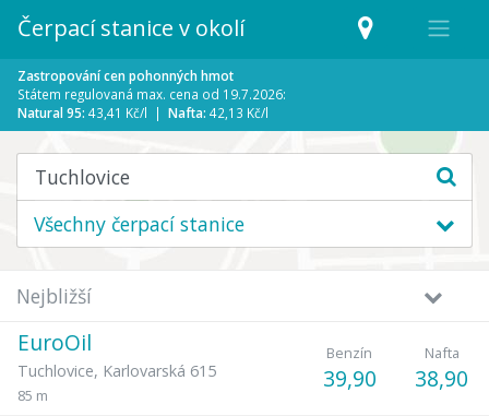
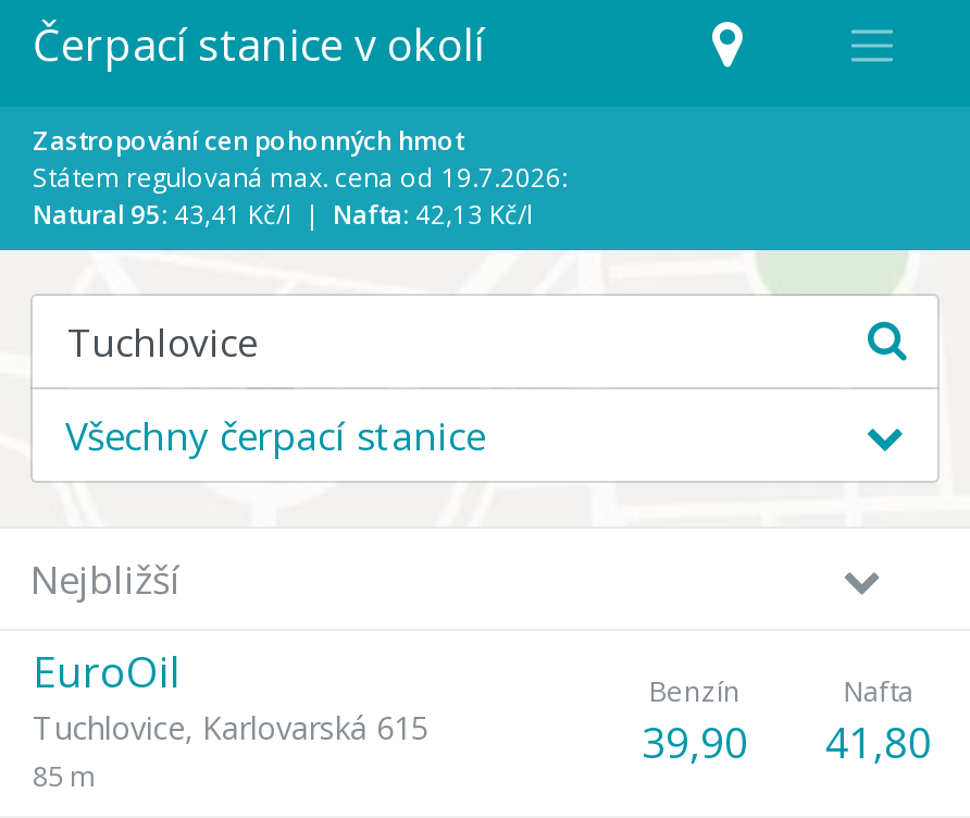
- 39,90 38,90
+ 39,90 41,80
